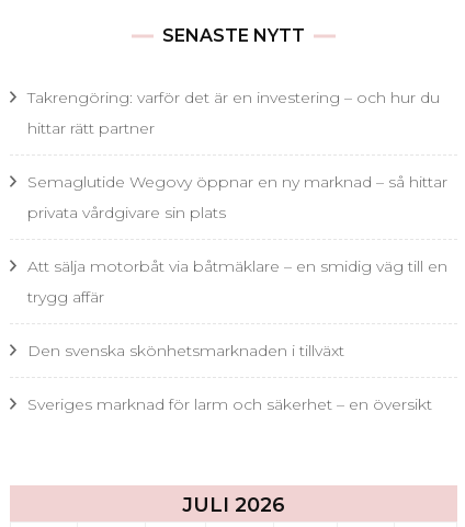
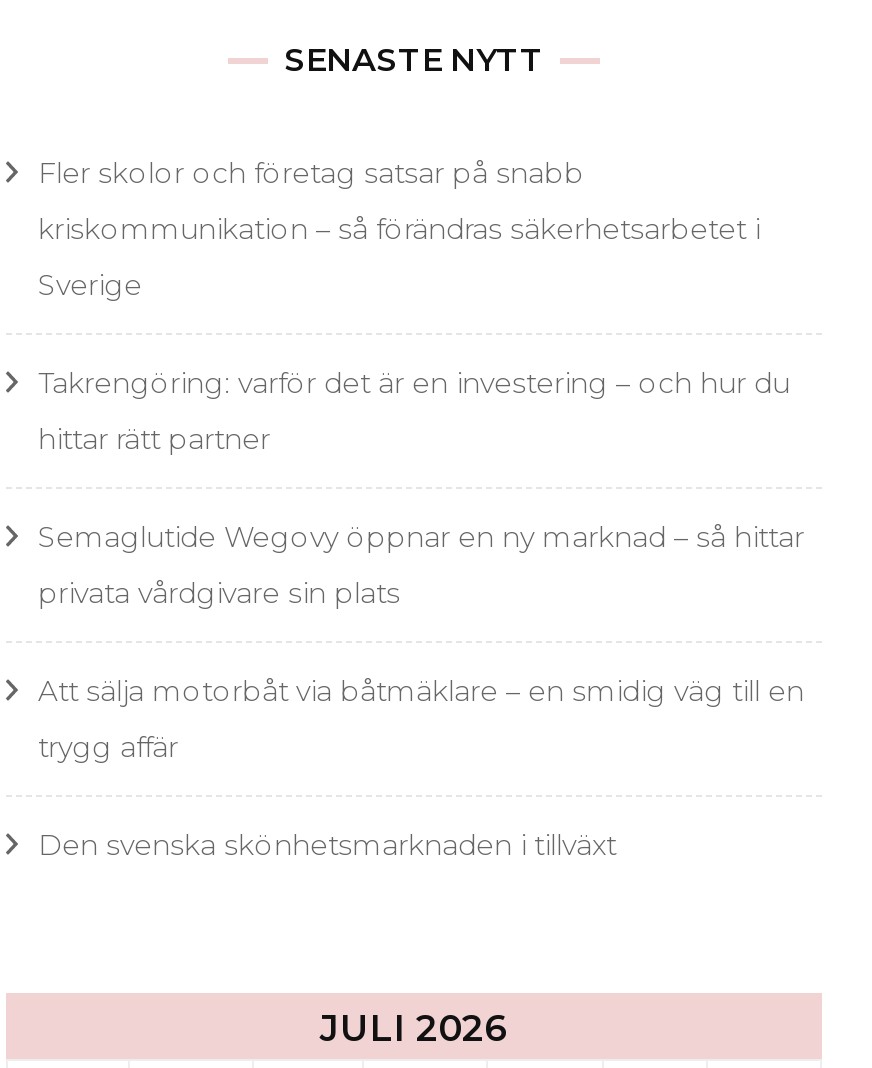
+ Fler skolor och företag satsar på snabb
+ kriskommunikation – så förändras säkerhetsarbetet i
+ Sverige

moved down: Takrengöring: varför det är en investering – och hur du | hittar rätt partner | Semaglutide Wegovy öppnar en ny marknad – så hittar | privata vårdgivare sin plats | Att sälja motorbåt via båtmäklare – en smidig väg till en | trygg affär | Den svenska skönhetsmarknaden i tillväxt

- Sveriges marknad för larm och säkerhet – en översikt
